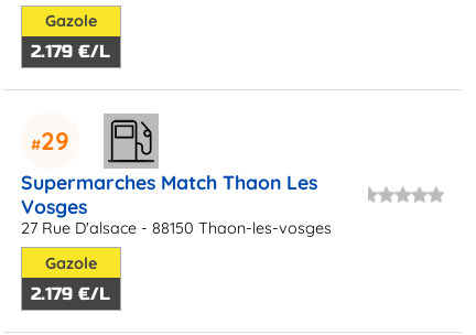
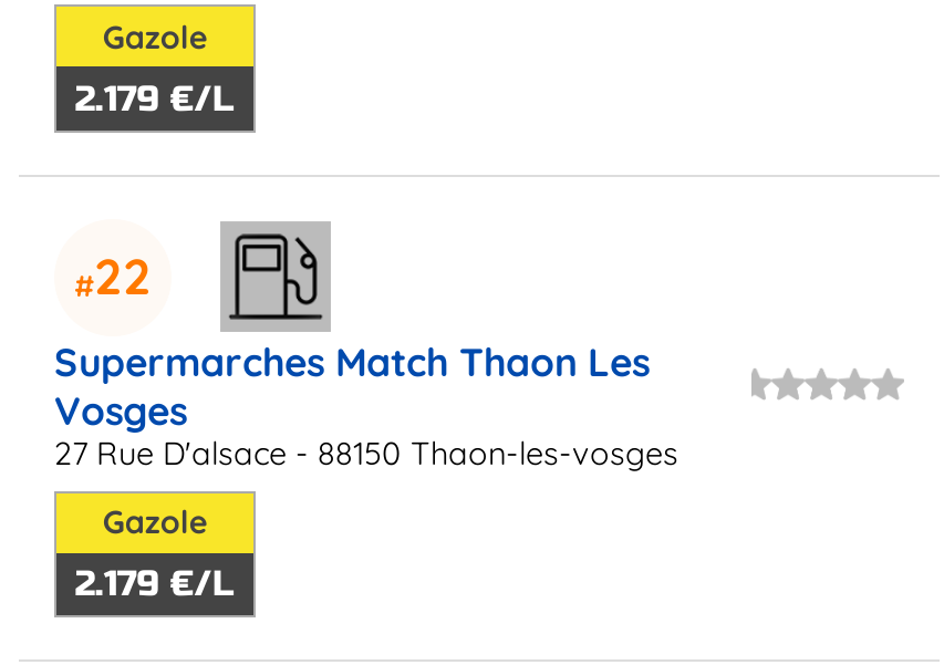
- 29
+ 22
